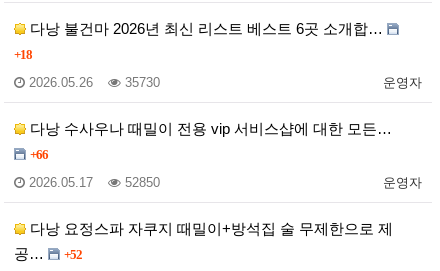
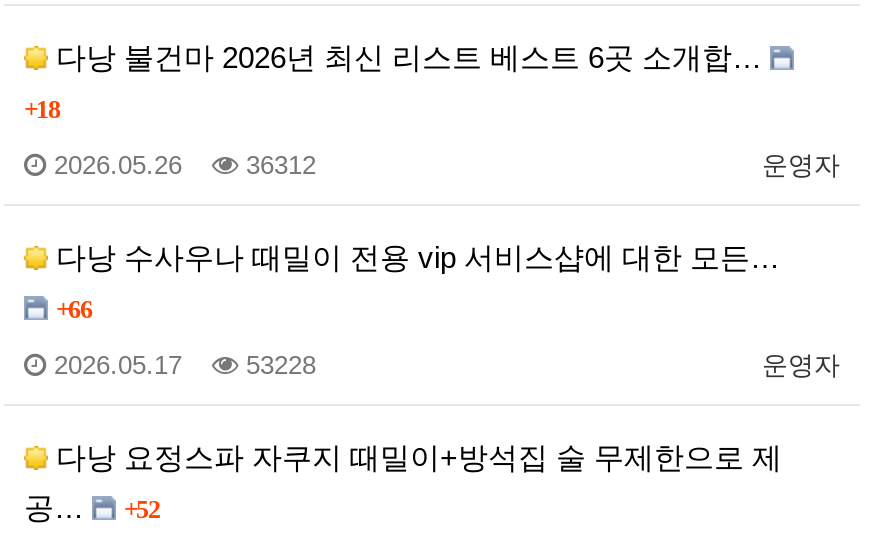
- 35730
+ 36312

- 52850
+ 53228
